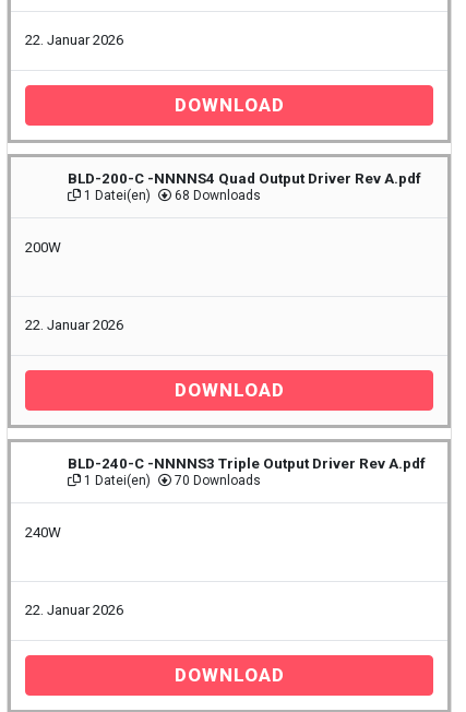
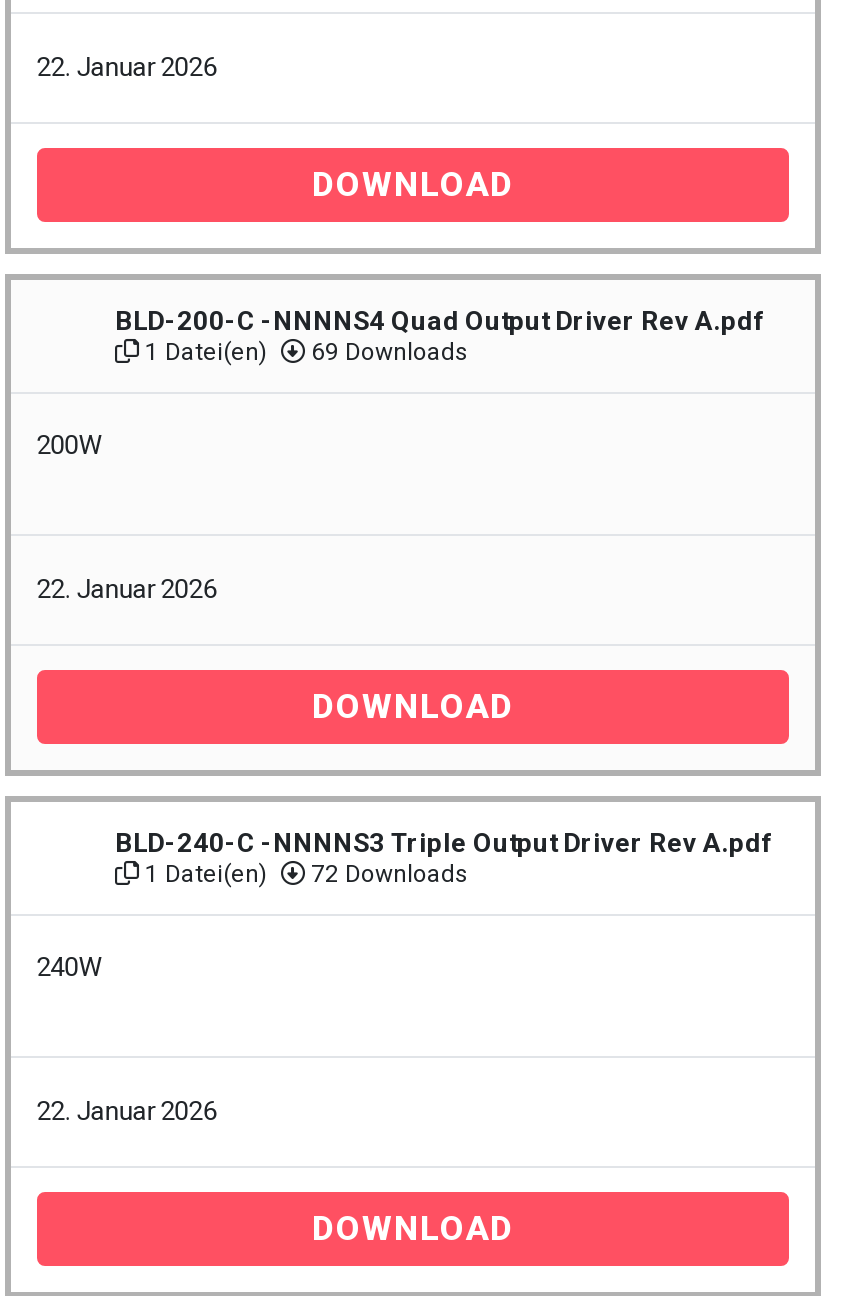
- 1 Datei(en) 68 Downloads
+ 1 Datei(en) 69 Downloads

- 1 Datei(en) 70 Downloads
+ 1 Datei(en) 72 Downloads
